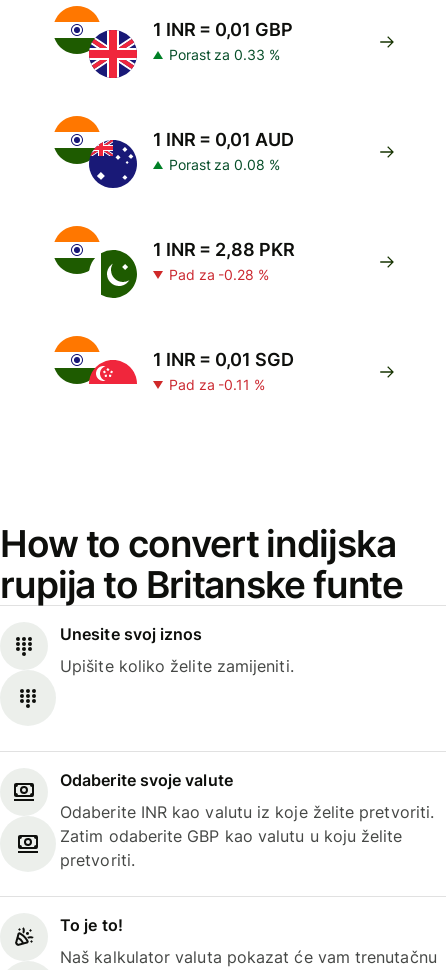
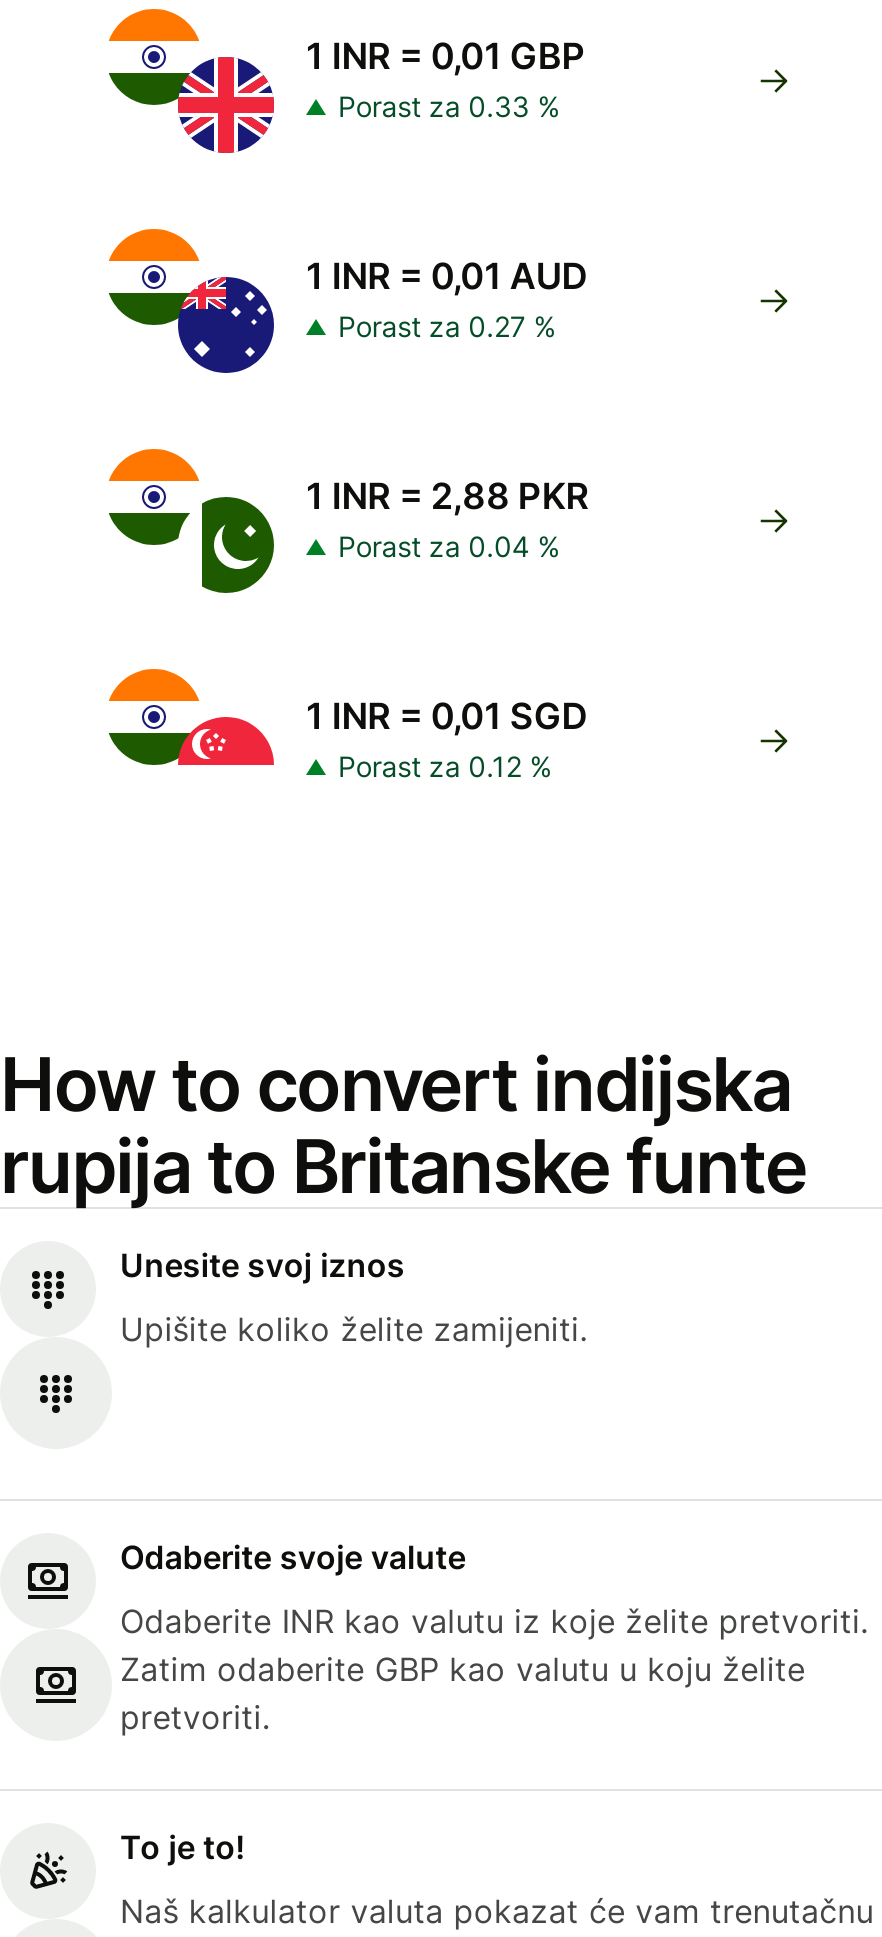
- Porast za 0.08 %
+ Porast za 0.27 %

- Pad za -0.28 %
+ Porast za 0.04 %

- Pad za -0.11 %
+ Porast za 0.12 %
